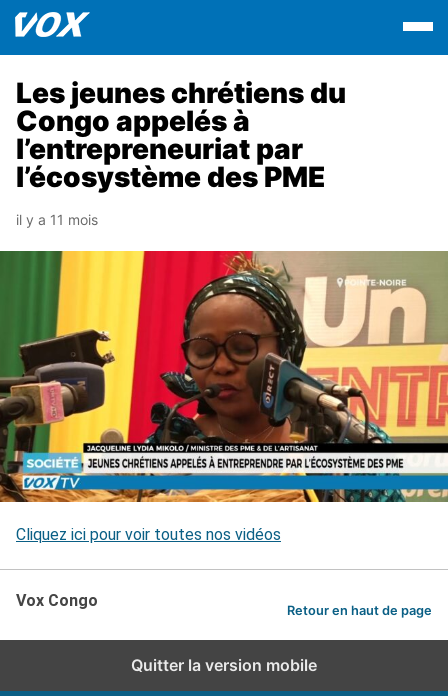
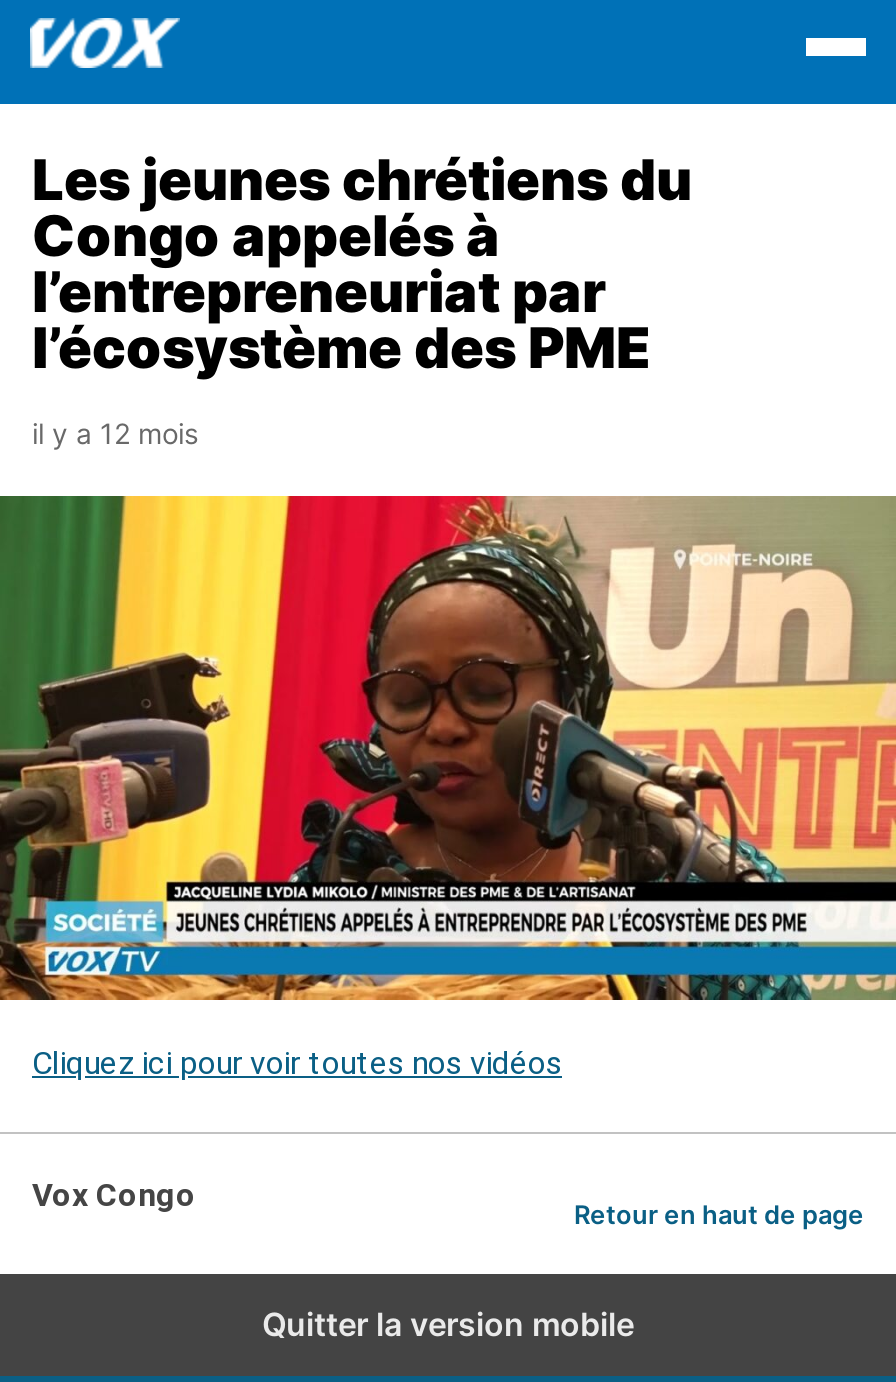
- il y a 11 mois
+ il y a 12 mois
